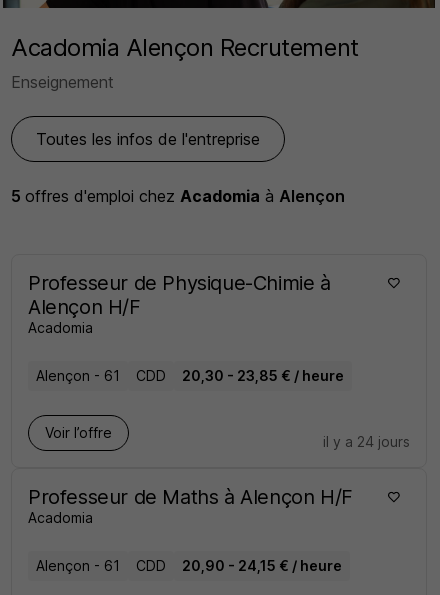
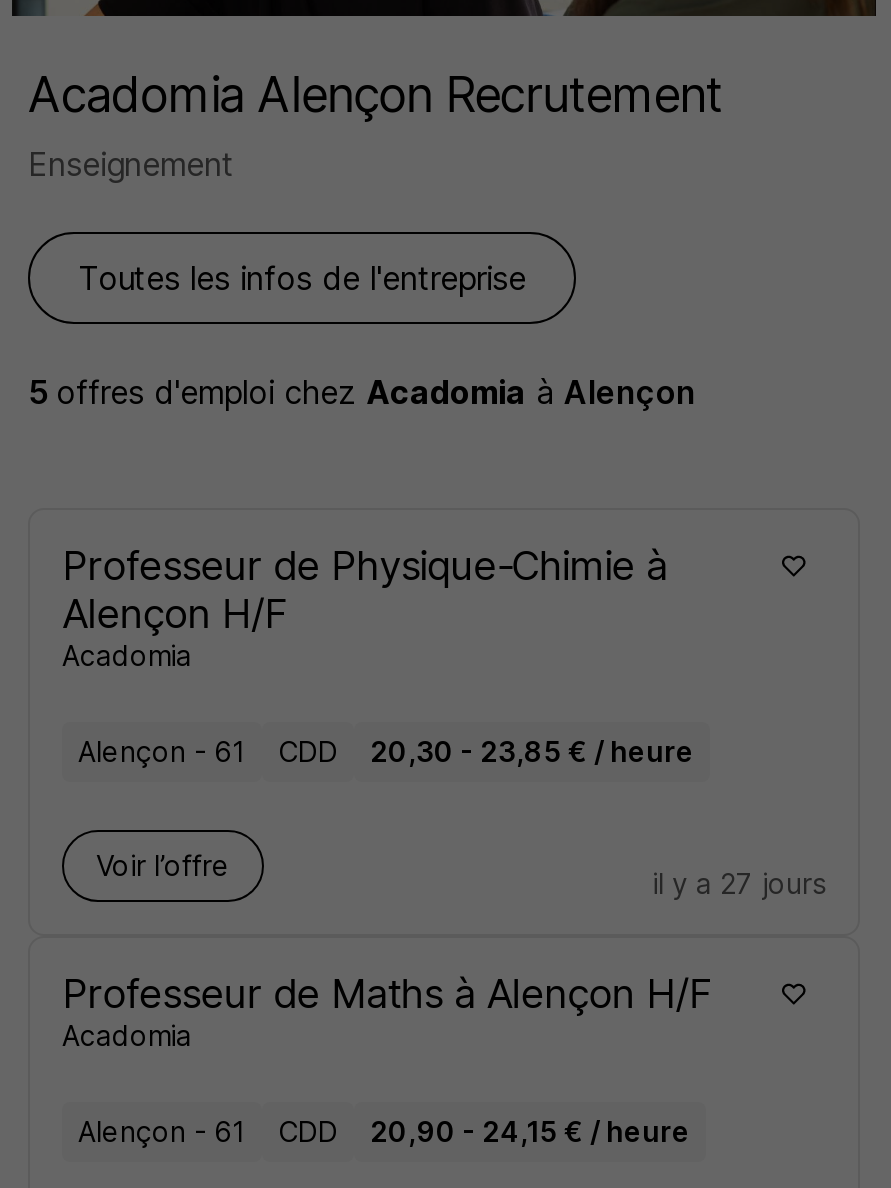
- il y a 24 jours
+ il y a 27 jours
